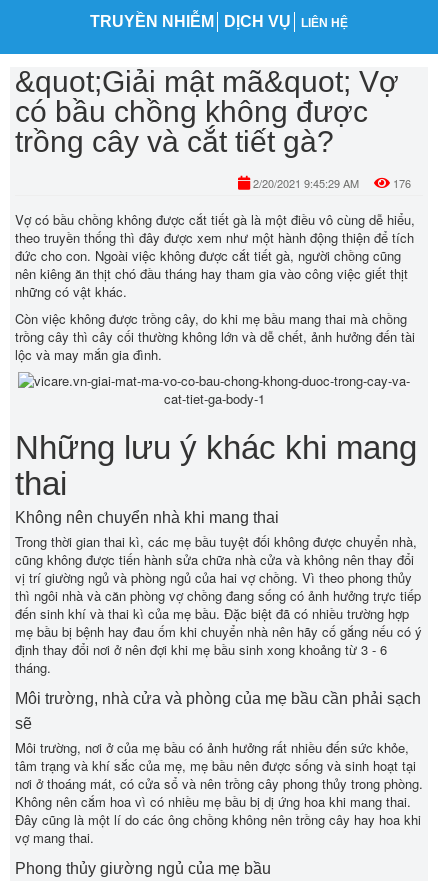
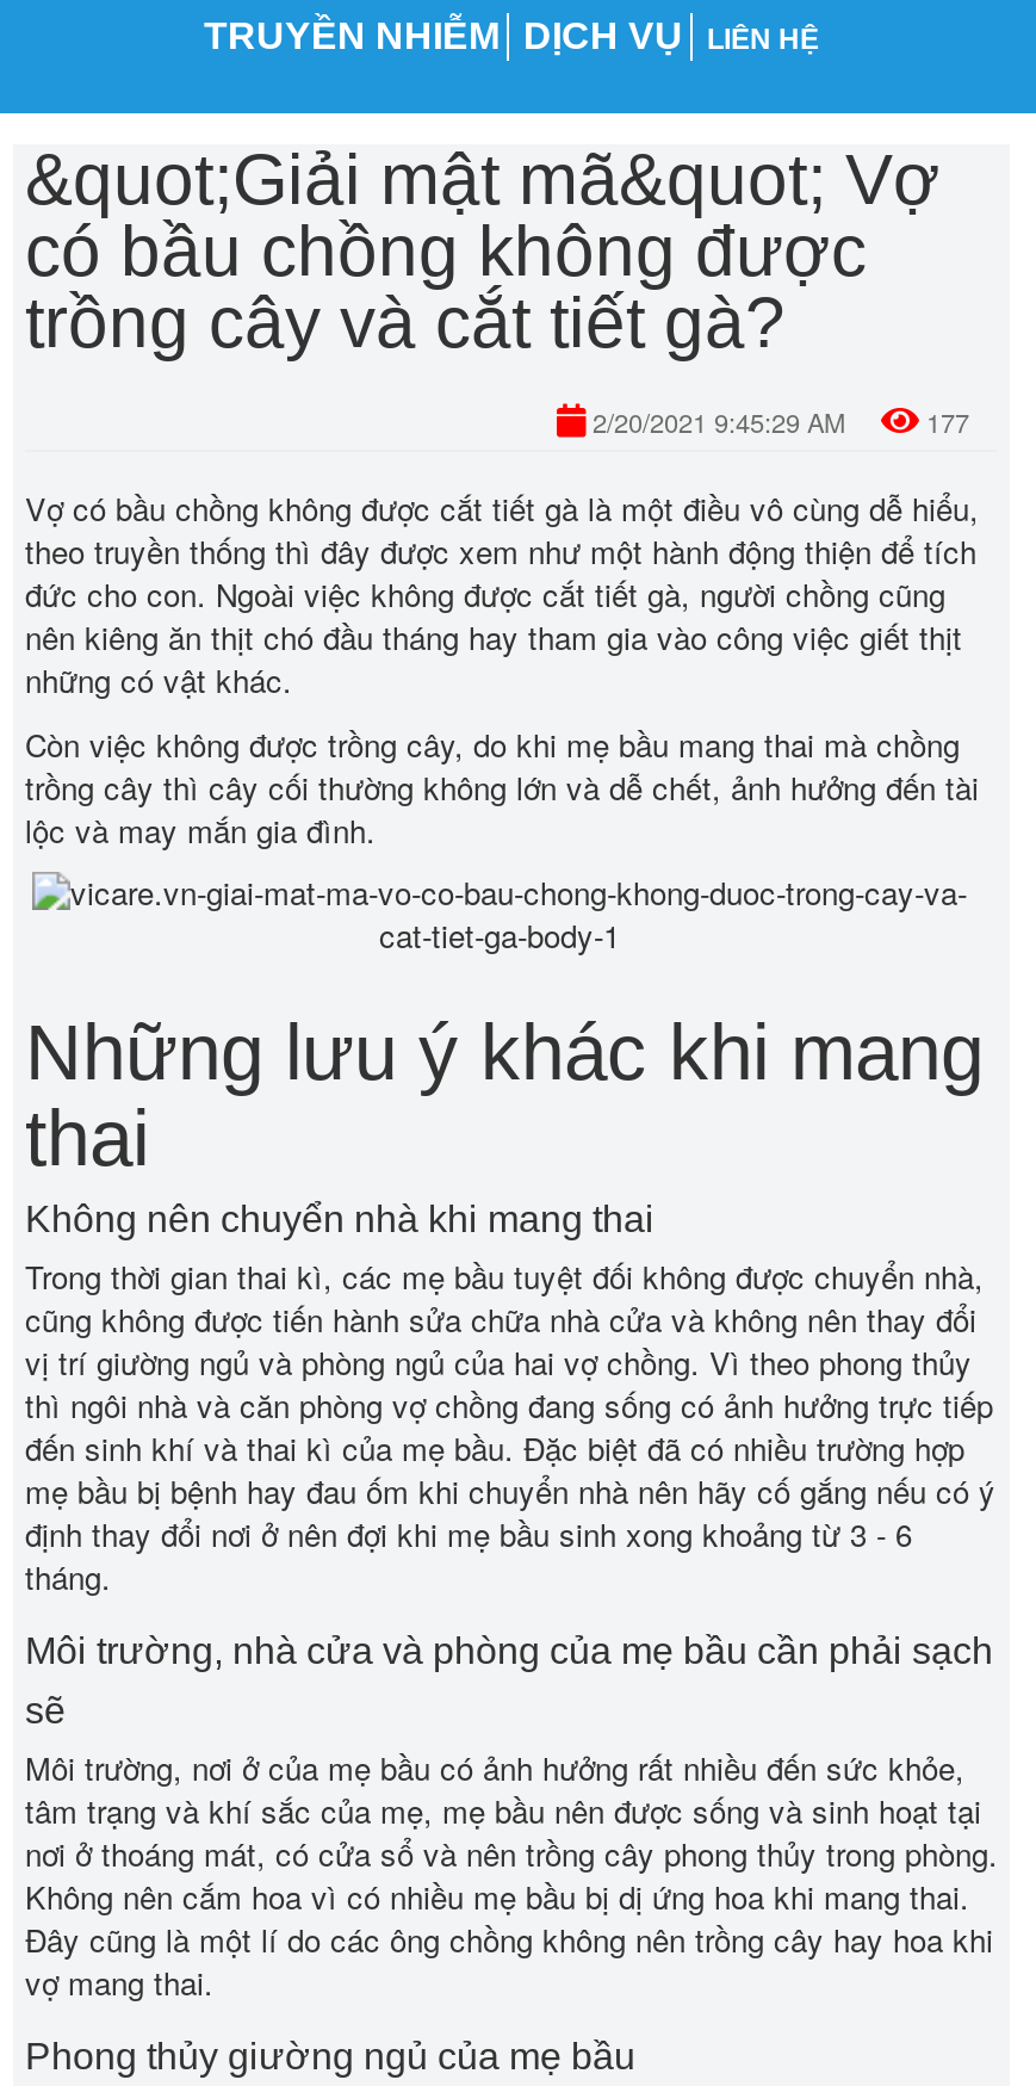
- 2/20/2021 9:45:29 AM 176
+ 2/20/2021 9:45:29 AM 177
